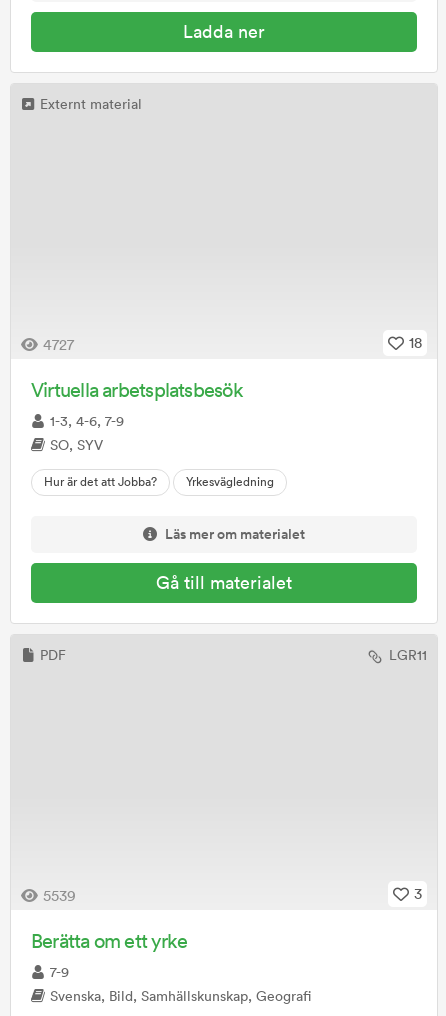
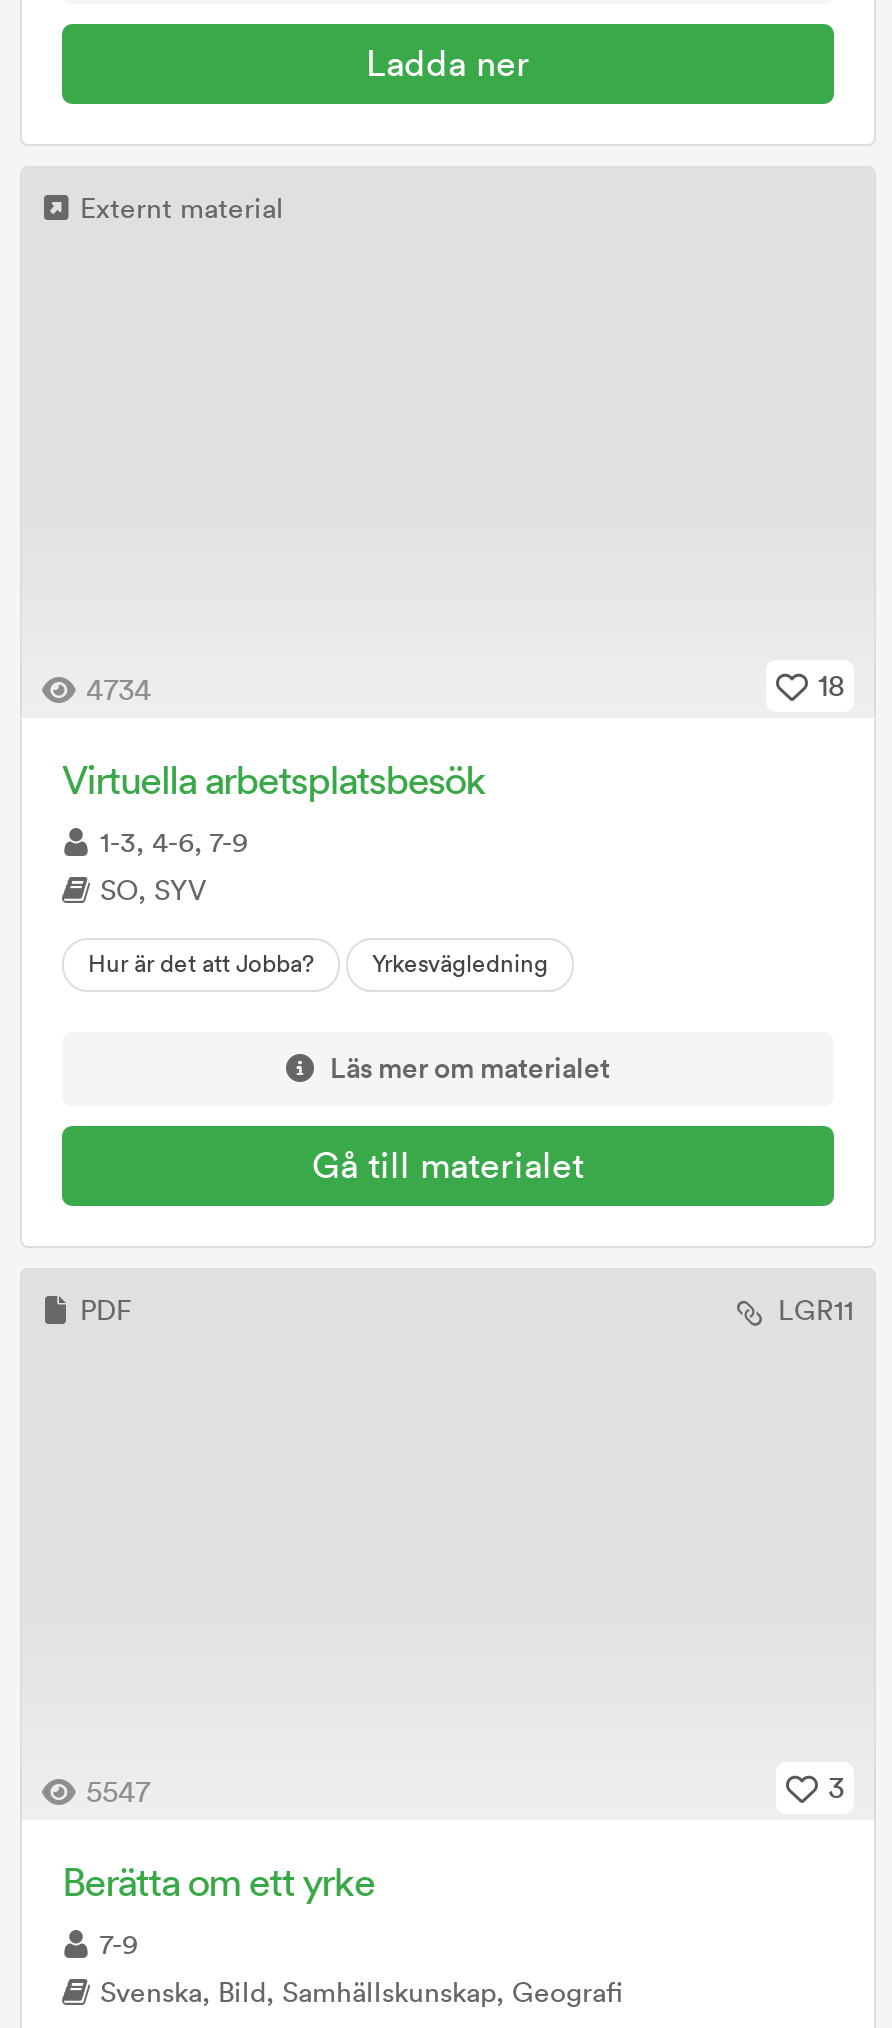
- 4727
+ 4734

- 5539
+ 5547
